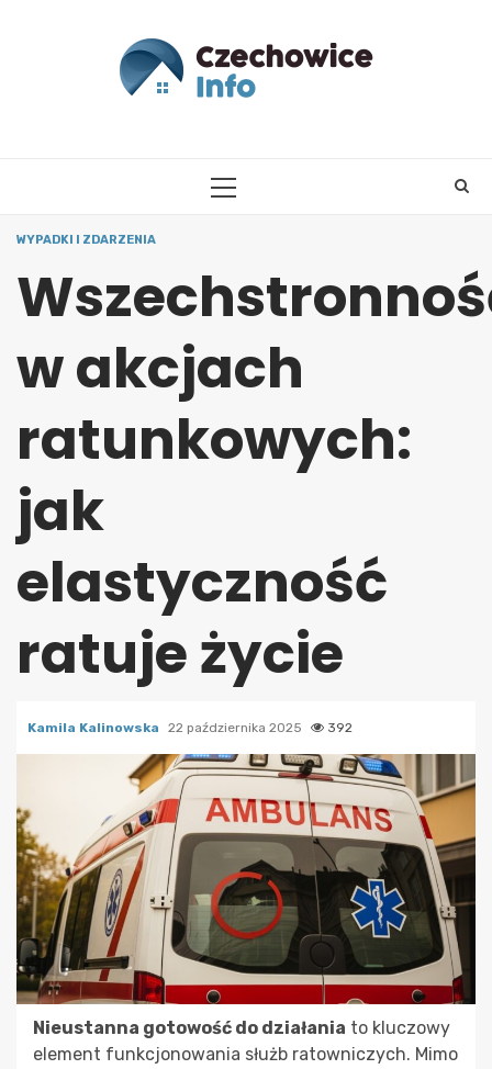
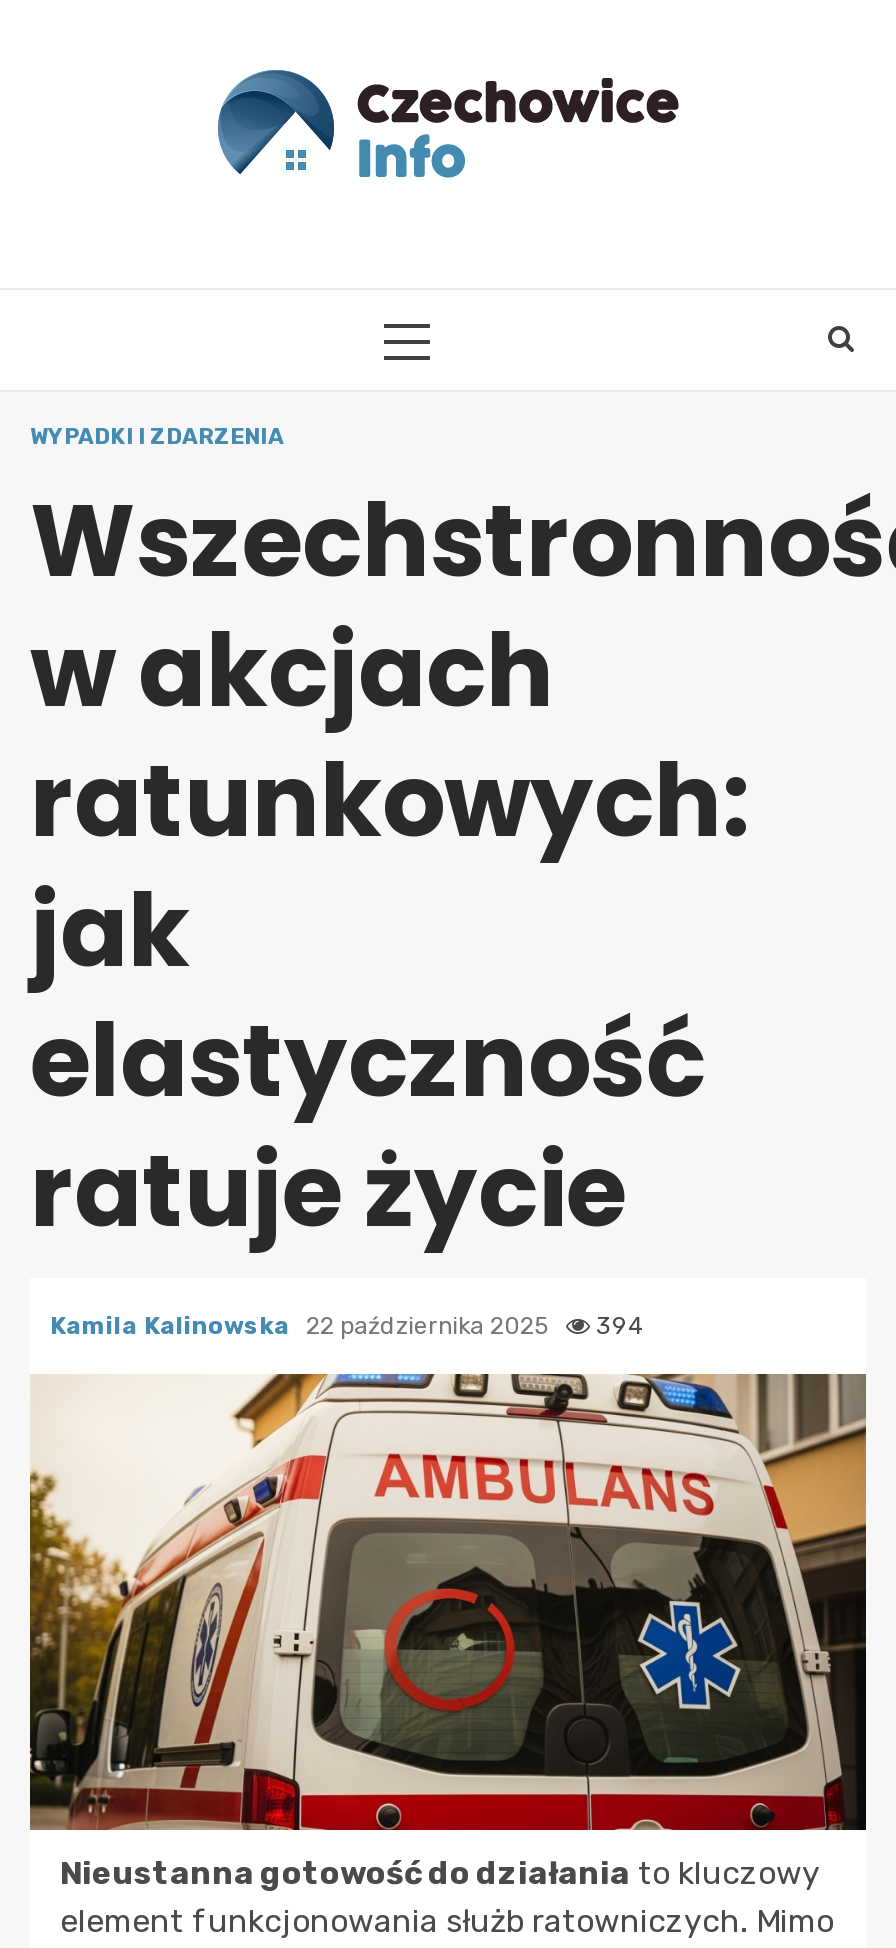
- Kamila Kalinowska 22 października 2025 392
+ Kamila Kalinowska 22 października 2025 394
